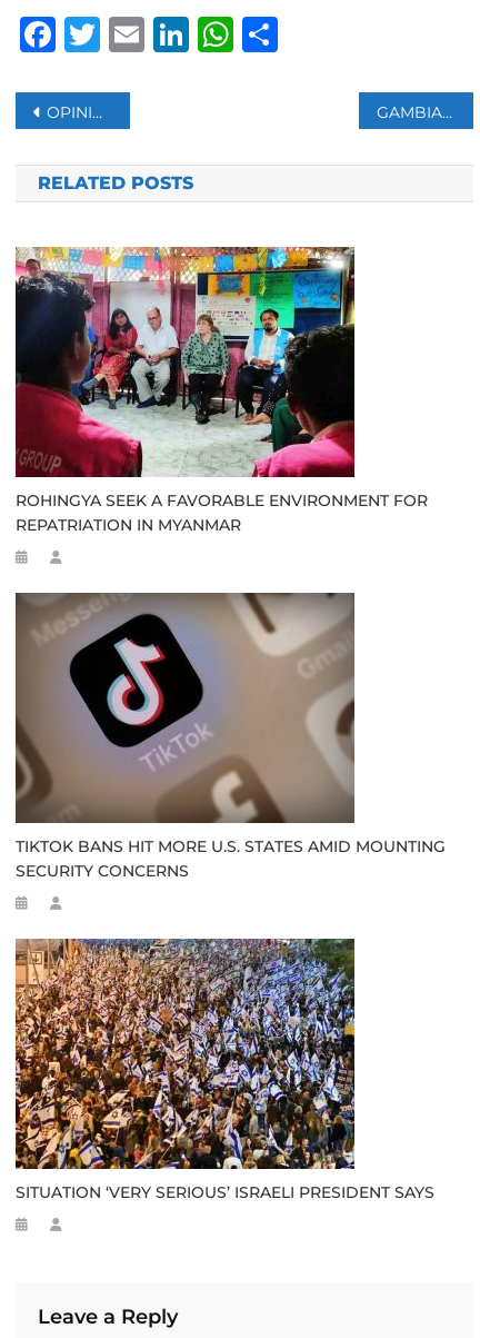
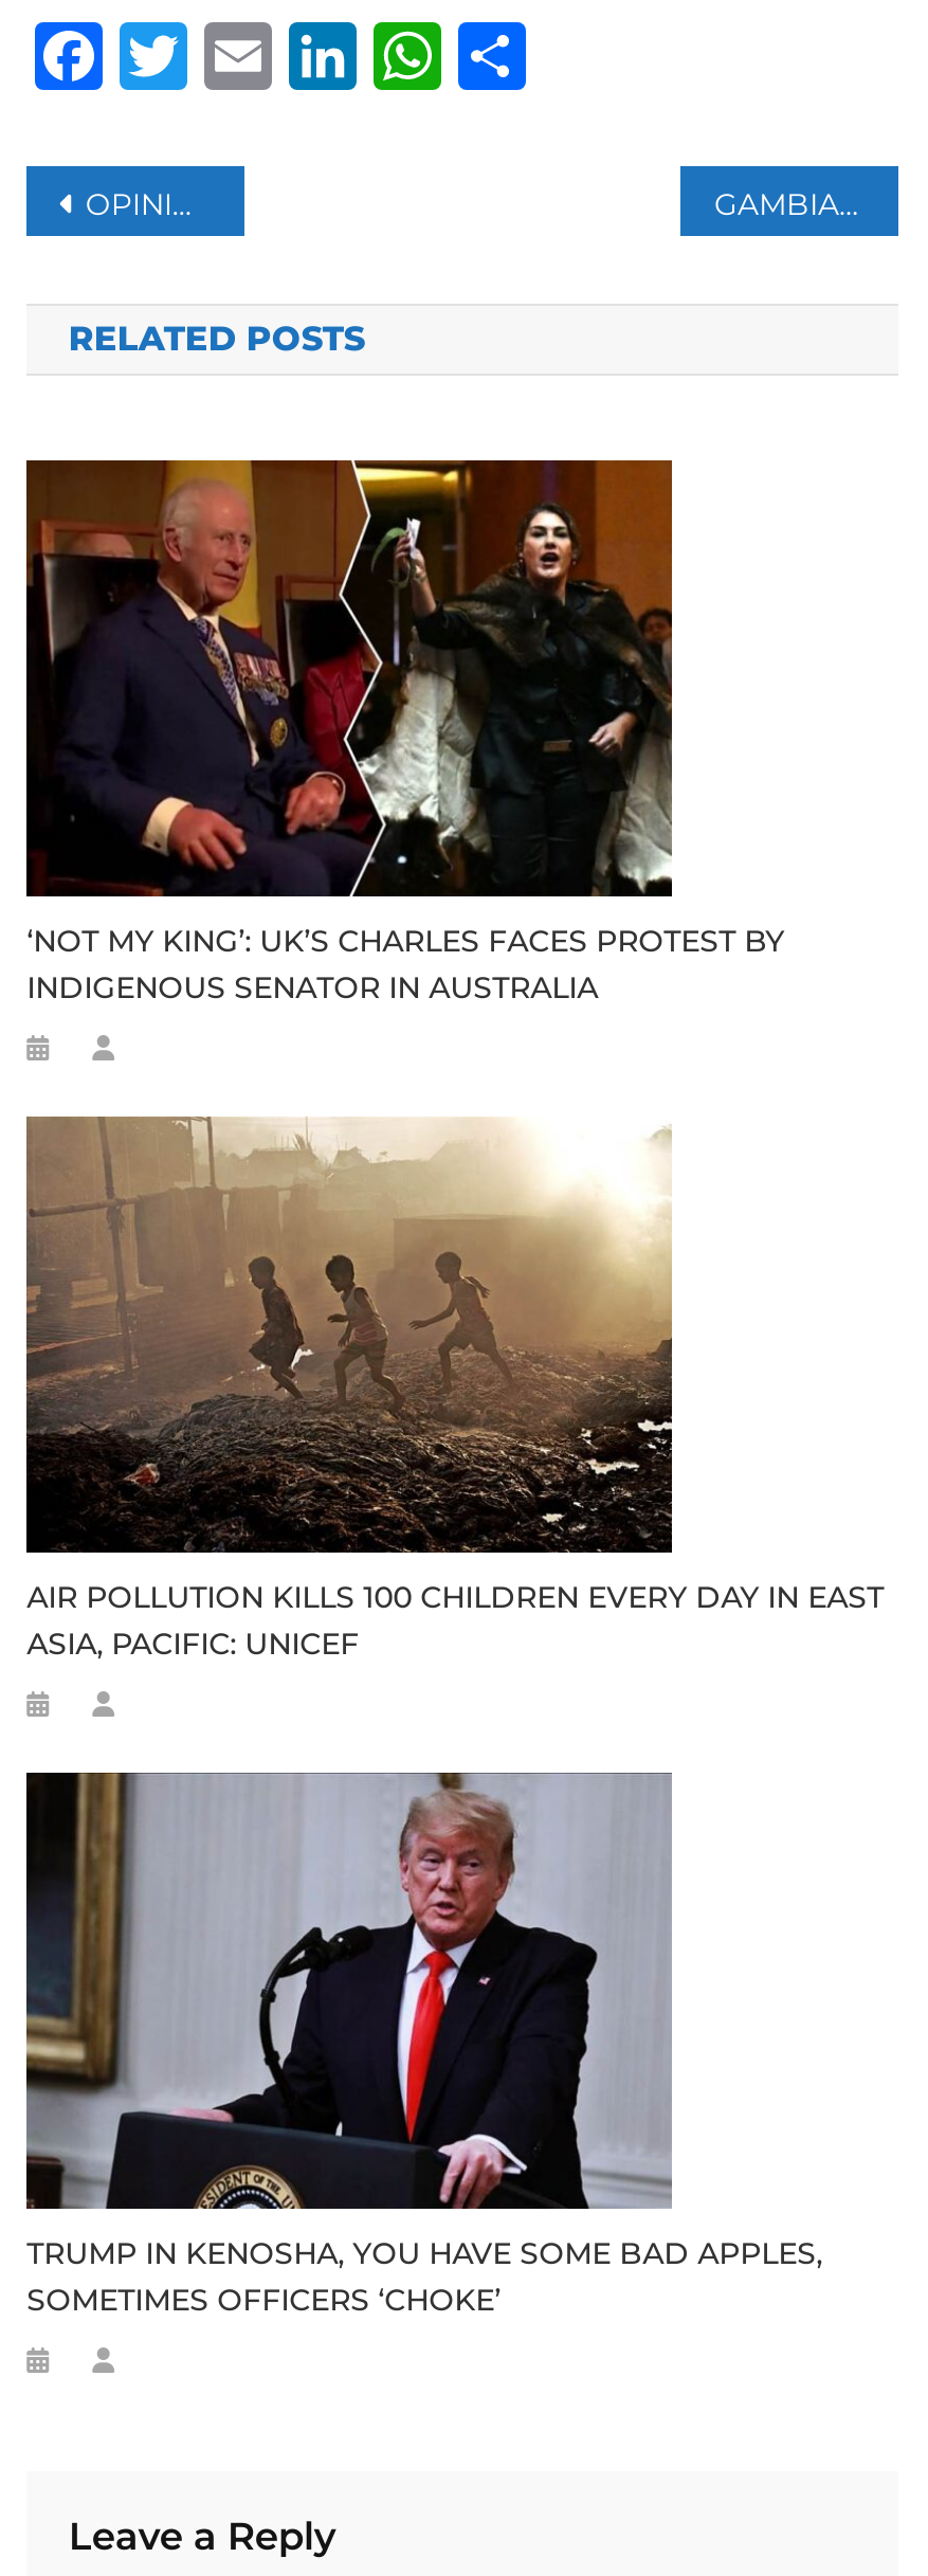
- [image]
- ROHINGYA SEEK A FAVORABLE ENVIRONMENT FOR
- REPATRIATION IN MYANMAR
+ [image]
+ ‘NOT MY KING’: UK’S CHARLES FACES PROTEST BY
+ INDIGENOUS SENATOR IN AUSTRALIA

- [image]
- TIKTOK BANS HIT MORE U.S. STATES AMID MOUNTING
- SECURITY CONCERNS
+ [image]
+ AIR POLLUTION KILLS 100 CHILDREN EVERY DAY IN EAST
+ ASIA, PACIFIC: UNICEF

- [image]
- SITUATION ‘VERY SERIOUS’ ISRAELI PRESIDENT SAYS
+ [image]
+ TRUMP IN KENOSHA, YOU HAVE SOME BAD APPLES,
+ SOMETIMES OFFICERS ‘CHOKE’
